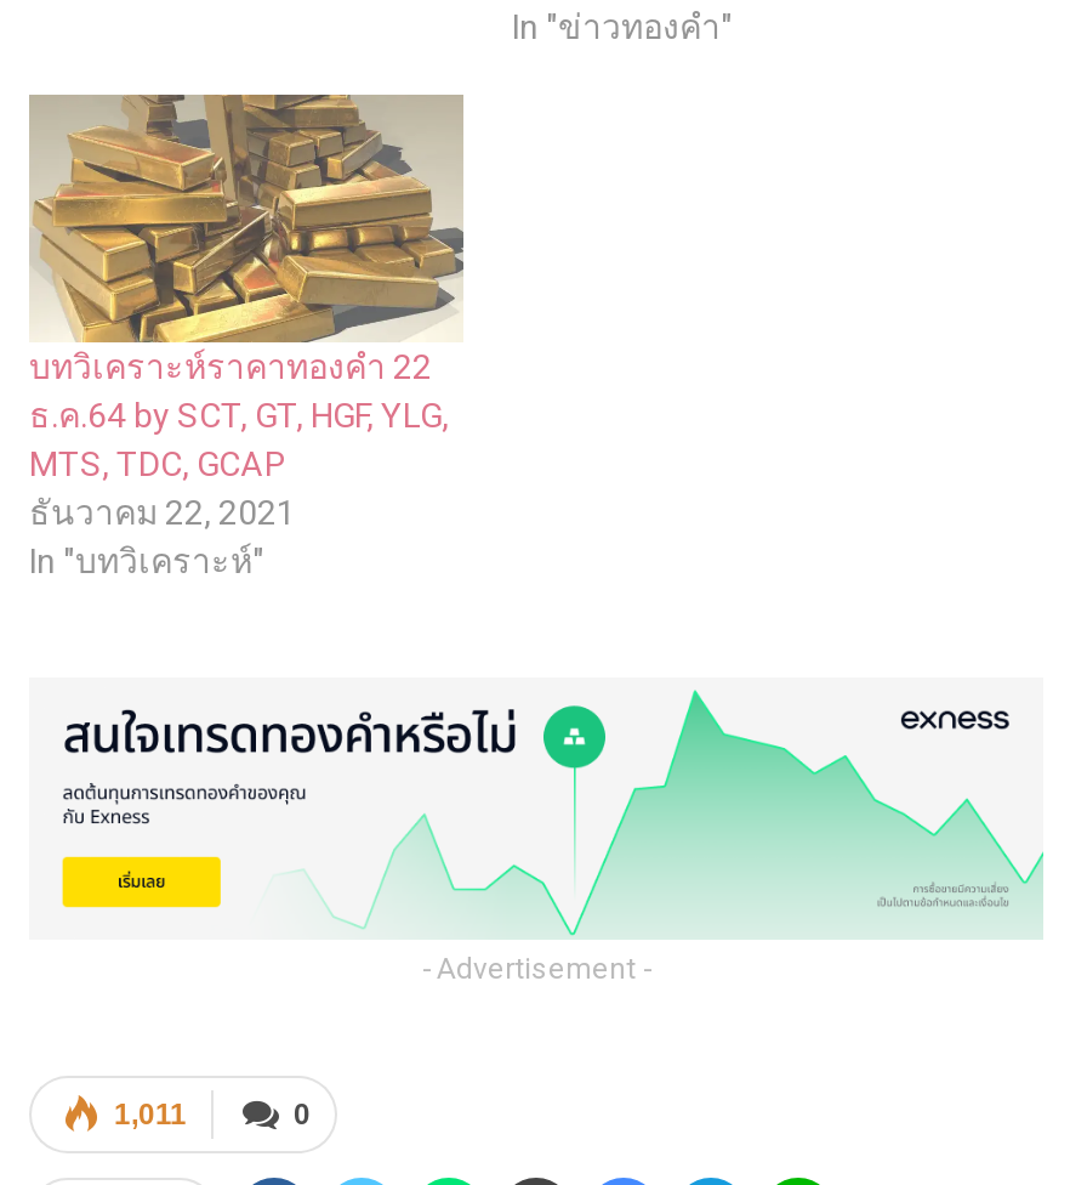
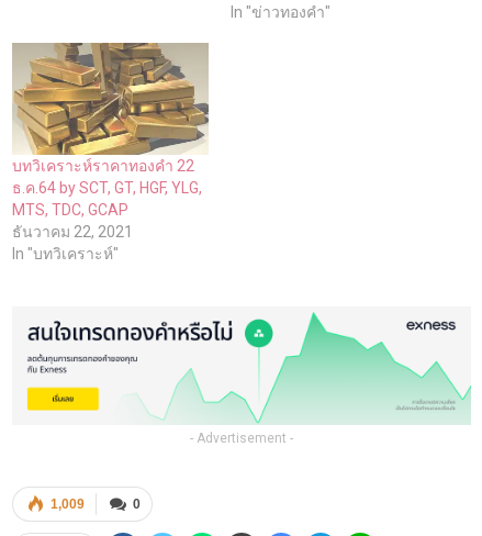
- 1,011
+ 1,009
